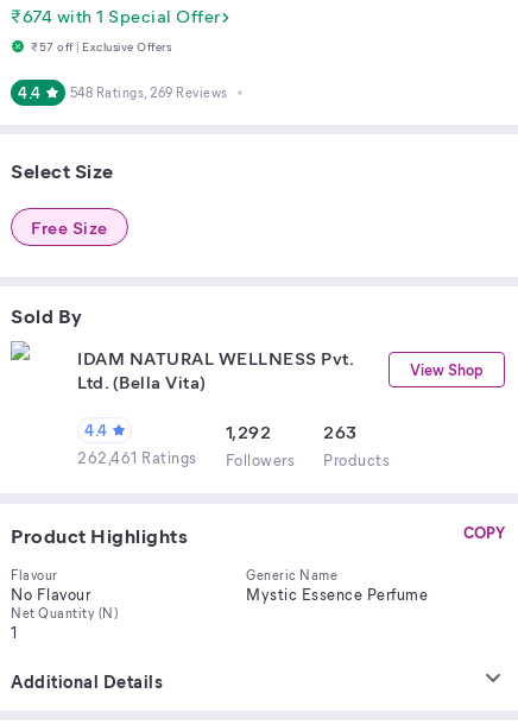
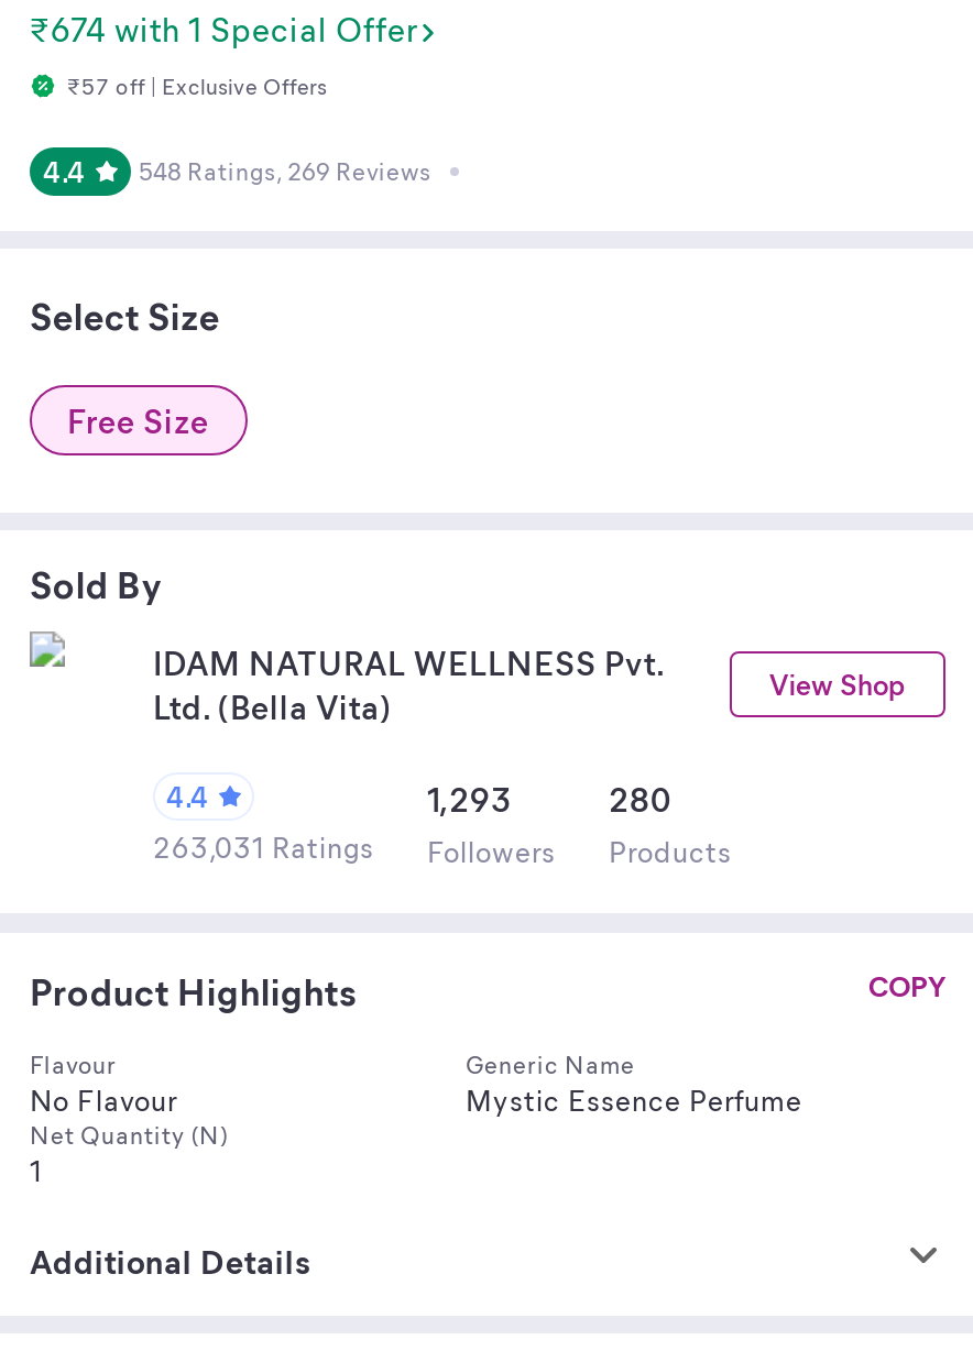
- 1,292
+ 1,293

- 263
+ 280

- 262,461 Ratings Followers Products
+ 263,031 Ratings Followers Products
